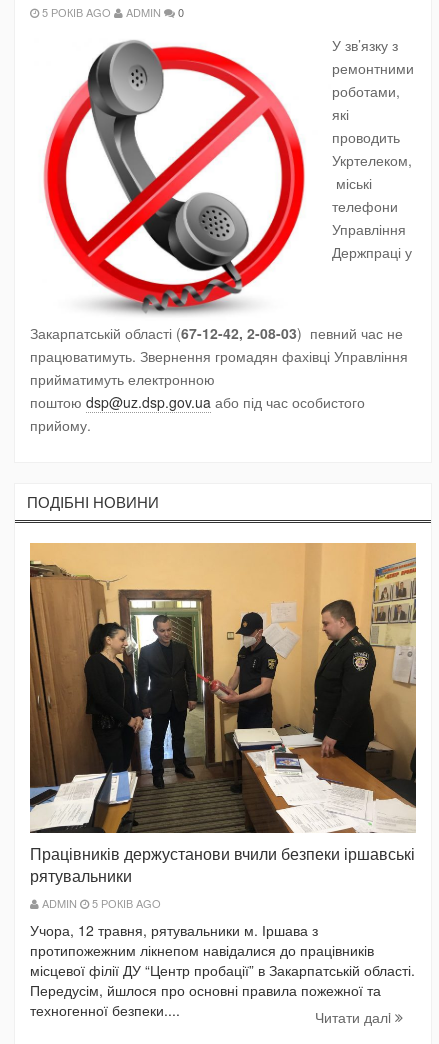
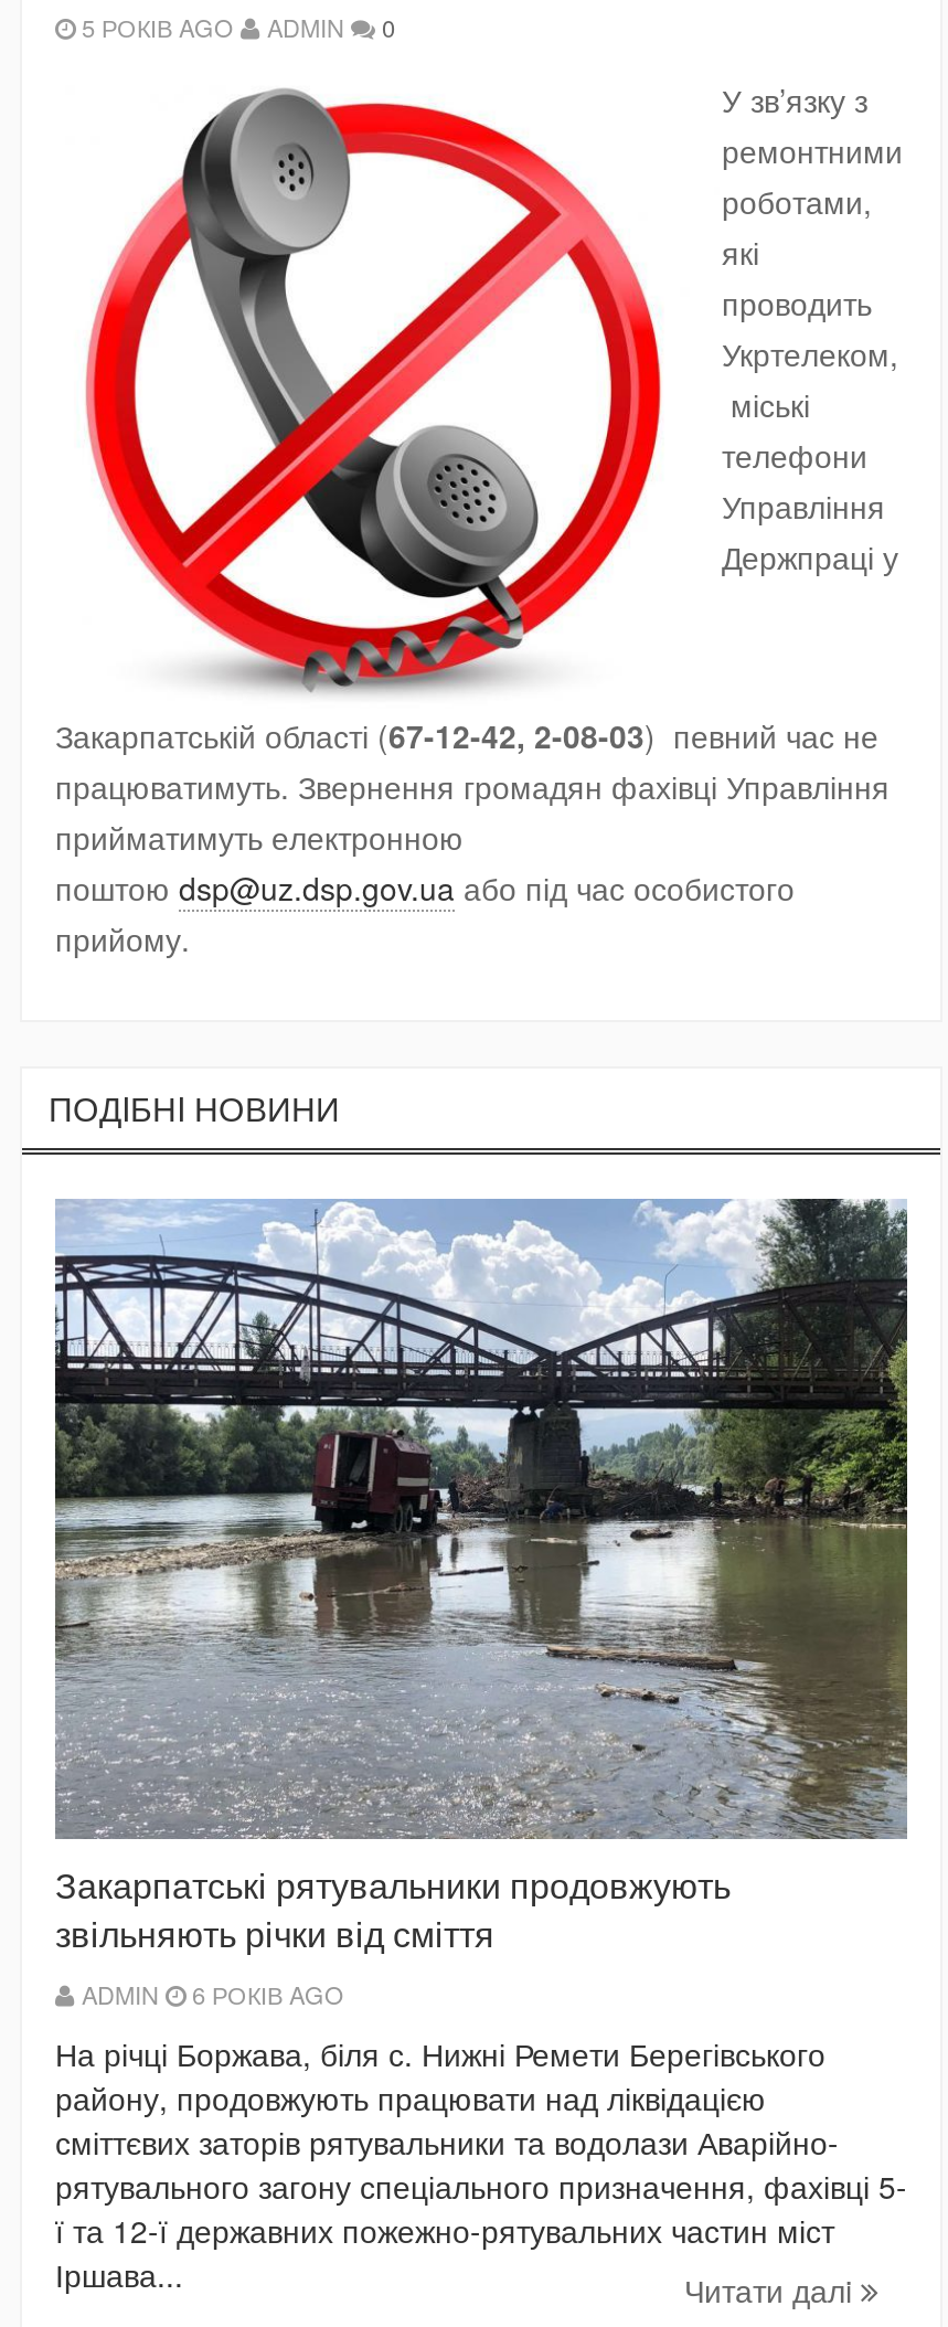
- [image]
- Працівників держустанови вчили безпеки іршавські
- рятувальники
- ADMIN 5 РОКІВ AGO
- Учора, 12 травня, рятувальники м. Іршава з
- протипожежним лікнепом навідалися до працівників
- місцевої філії ДУ “Центр пробації” в Закарпатській області.
- Передусім, йшлося про основні правила пожежної та
- техногенної безпеки....
+ [image]
+ Закарпатські рятувальники продовжують
+ звільняють річки від сміття
+ ADMIN 6 РОКІВ AGO
+ На річці Боржава, біля с. Нижні Ремети Берегівського
+ району, продовжують працювати над ліквідацією
+ сміттєвих заторів рятувальники та водолази Аварійно-
+ рятувального загону спеціального призначення, фахівці 5-
+ ї та 12-ї державних пожежно-рятувальних частин міст
+ Іршава...
